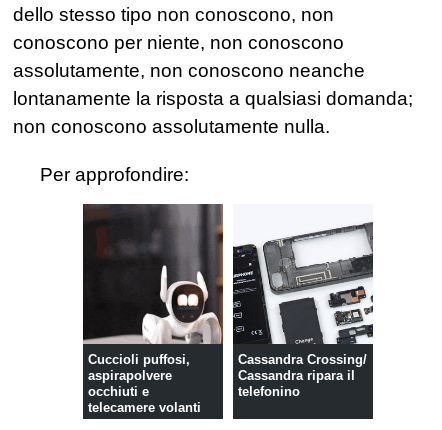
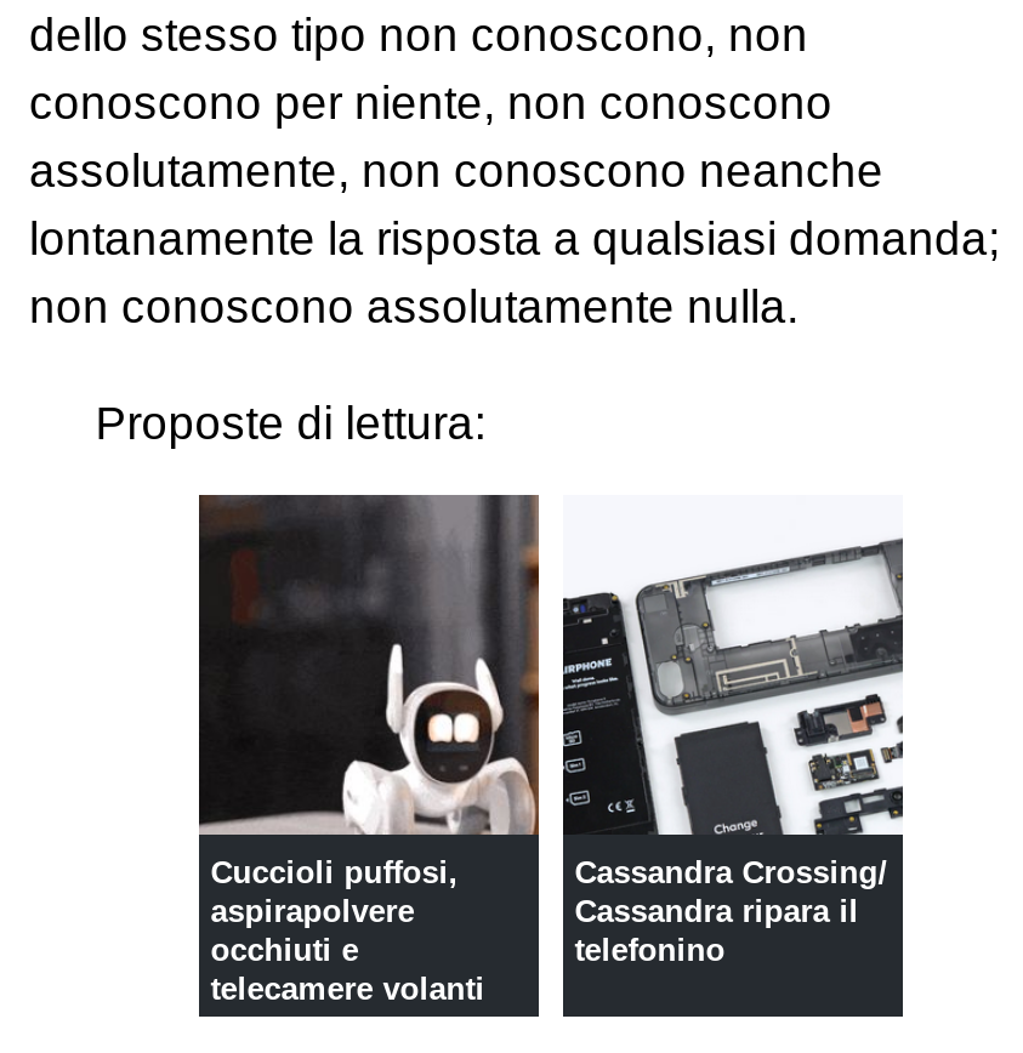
- Per approfondire:
+ Proposte di lettura:
